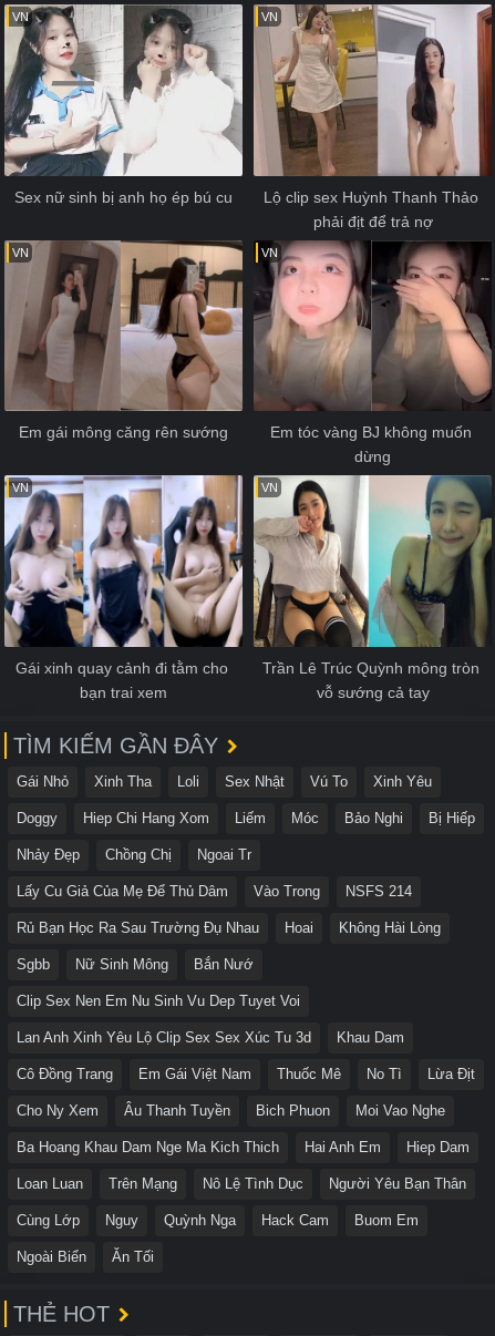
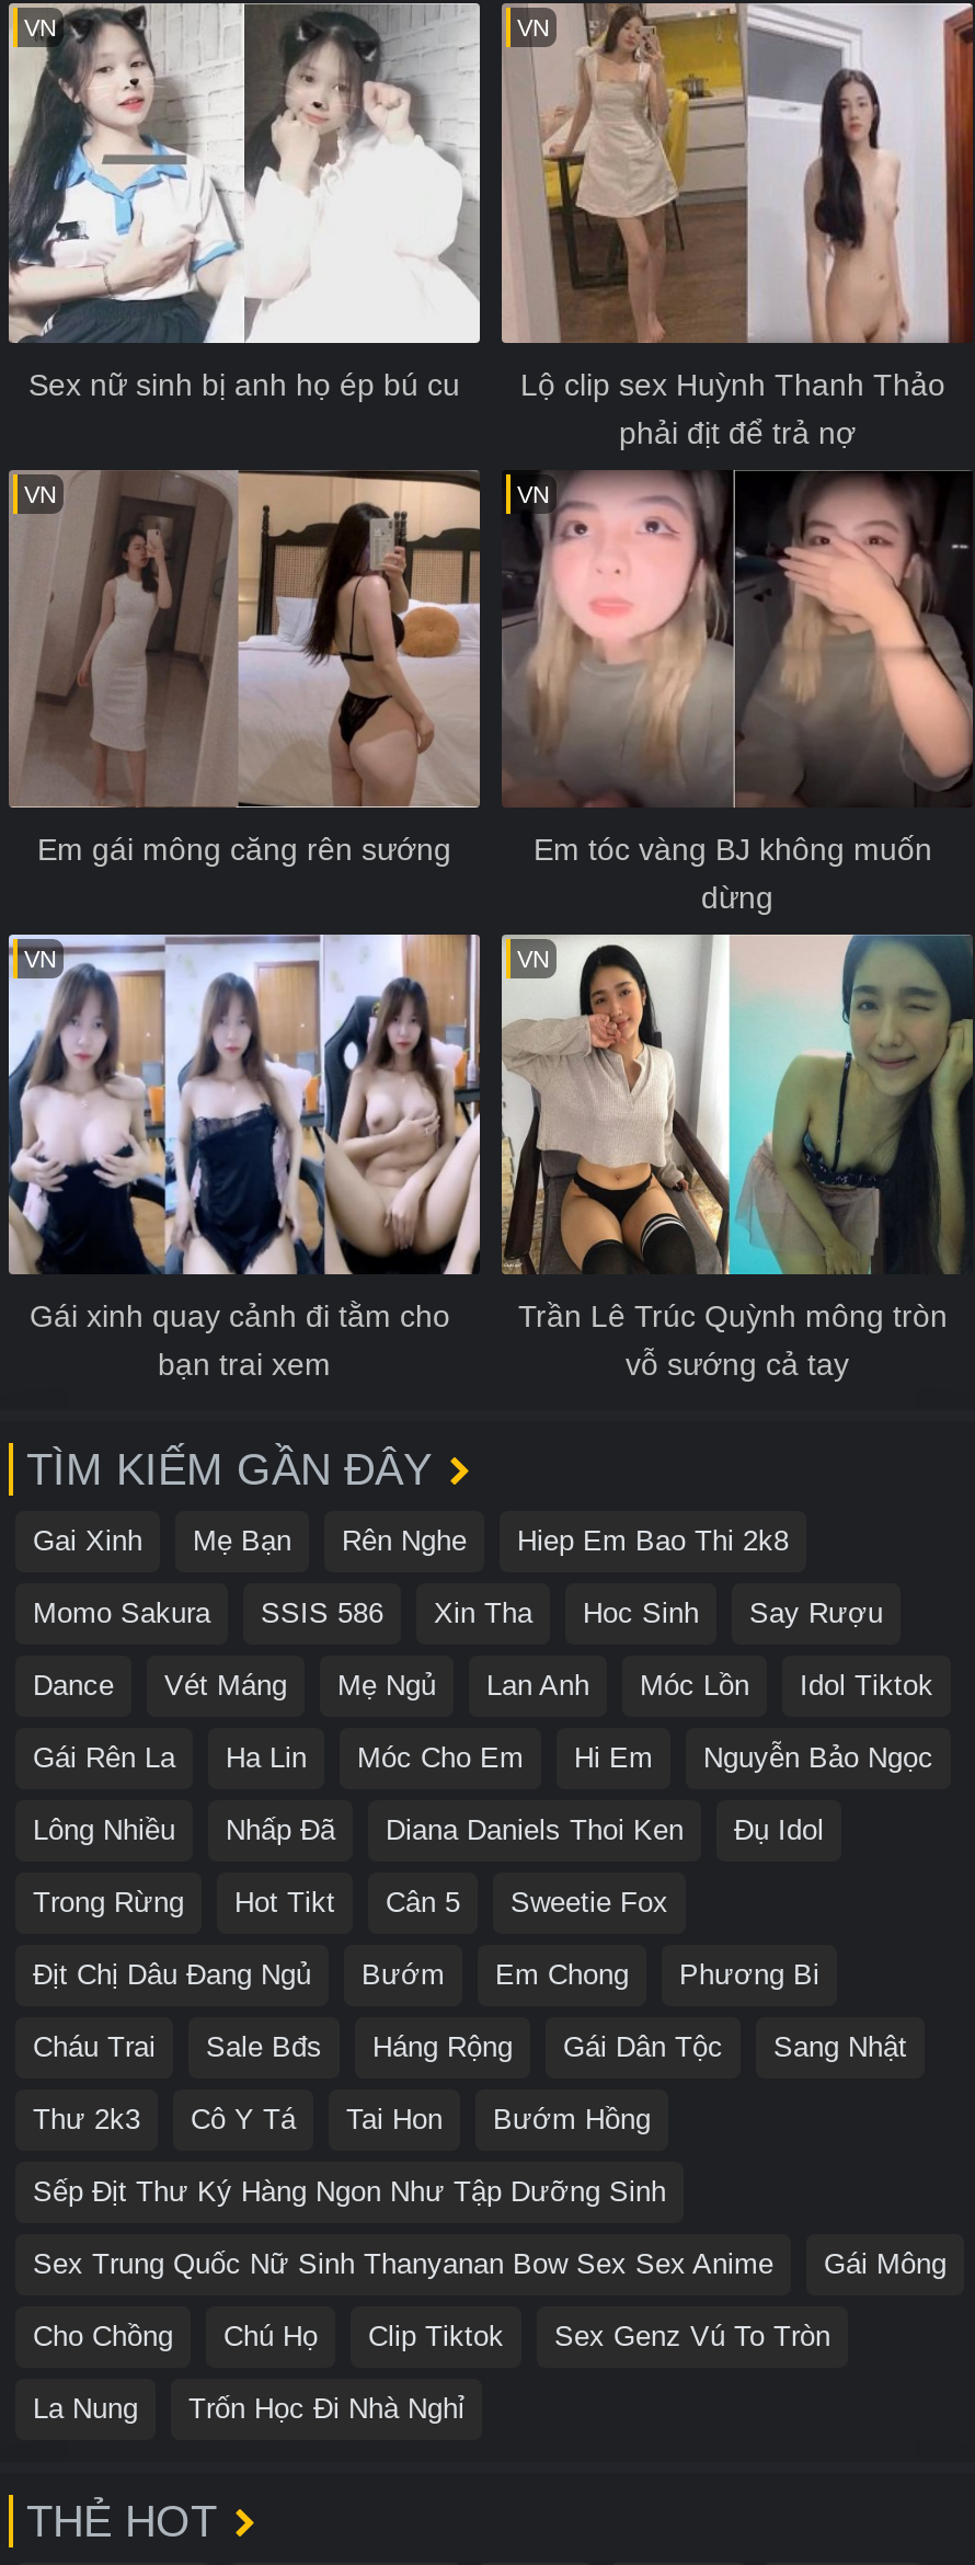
- Gái Nhỏ
- Xinh Tha
- Loli
- Sex Nhật
- Vú To
- Xinh Yêu
- Doggy
- Hiep Chi Hang Xom
- Liếm
- Móc
- Bảo Nghi
- Bị Hiếp
- Nhảy Đẹp
- Chồng Chị
- Ngoai Tr
- Lấy Cu Giả Của Mẹ Để Thủ Dâm
- Vào Trong
- NSFS 214
- Rủ Bạn Học Ra Sau Trường Đụ Nhau
- Hoai
- Không Hài Lòng
- Sgbb
- Nữ Sinh Mông
- Bắn Nướ
- Clip Sex Nen Em Nu Sinh Vu Dep Tuyet Voi
- Lan Anh Xinh Yêu Lộ Clip Sex Sex Xúc Tu 3d
- Khau Dam
- Cô Đồng Trang
- Em Gái Việt Nam
- Thuốc Mê
- No Tì
- Lừa Địt
- Cho Ny Xem
- Âu Thanh Tuyền
- Bich Phuon
- Moi Vao Nghe
- Ba Hoang Khau Dam Nge Ma Kich Thich
- Hai Anh Em
- Hiep Dam
- Loan Luan
- Trên Mạng
- Nô Lệ Tình Dục
- Người Yêu Bạn Thân
- Cùng Lớp
- Nguy
- Quỳnh Nga
- Hack Cam
- Buom Em
- Ngoài Biển
- Ăn Tối
+ Gai Xinh
+ Mẹ Bạn
+ Rên Nghe
+ Hiep Em Bao Thi 2k8
+ Momo Sakura
+ SSIS 586
+ Xin Tha
+ Hoc Sinh
+ Say Rượu
+ Dance
+ Vét Máng
+ Mẹ Ngủ
+ Lan Anh
+ Móc Lồn
+ Idol Tiktok
+ Gái Rên La
+ Ha Lin
+ Móc Cho Em
+ Hi Em
+ Nguyễn Bảo Ngọc
+ Lông Nhiều
+ Nhấp Đã
+ Diana Daniels Thoi Ken
+ Đụ Idol
+ Trong Rừng
+ Hot Tikt
+ Cân 5
+ Sweetie Fox
+ Địt Chị Dâu Đang Ngủ
+ Bướm
+ Em Chong
+ Phương Bi
+ Cháu Trai
+ Sale Bđs
+ Háng Rộng
+ Gái Dân Tộc
+ Sang Nhật
+ Thư 2k3
+ Cô Y Tá
+ Tai Hon
+ Bướm Hồng
+ Sếp Địt Thư Ký Hàng Ngon Như Tập Dưỡng Sinh
+ Sex Trung Quốc Nữ Sinh Thanyanan Bow Sex Sex Anime
+ Gái Mông
+ Cho Chồng
+ Chú Họ
+ Clip Tiktok
+ Sex Genz Vú To Tròn
+ La Nung
+ Trốn Học Đi Nhà Nghỉ
